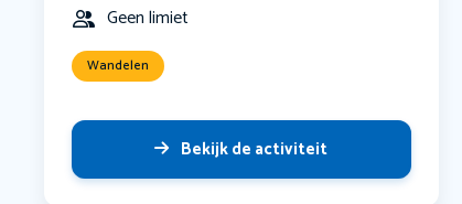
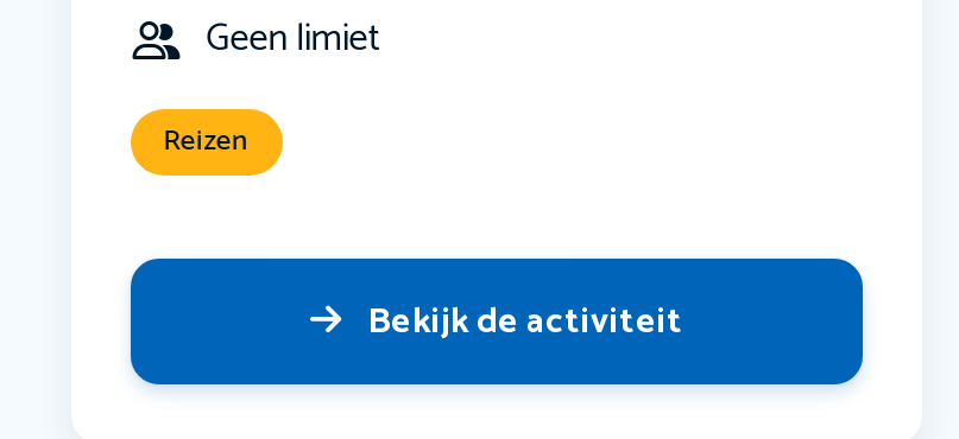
- Wandelen
+ Reizen
